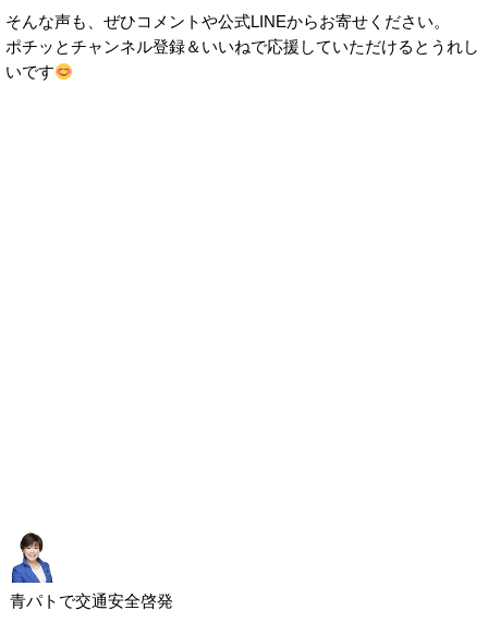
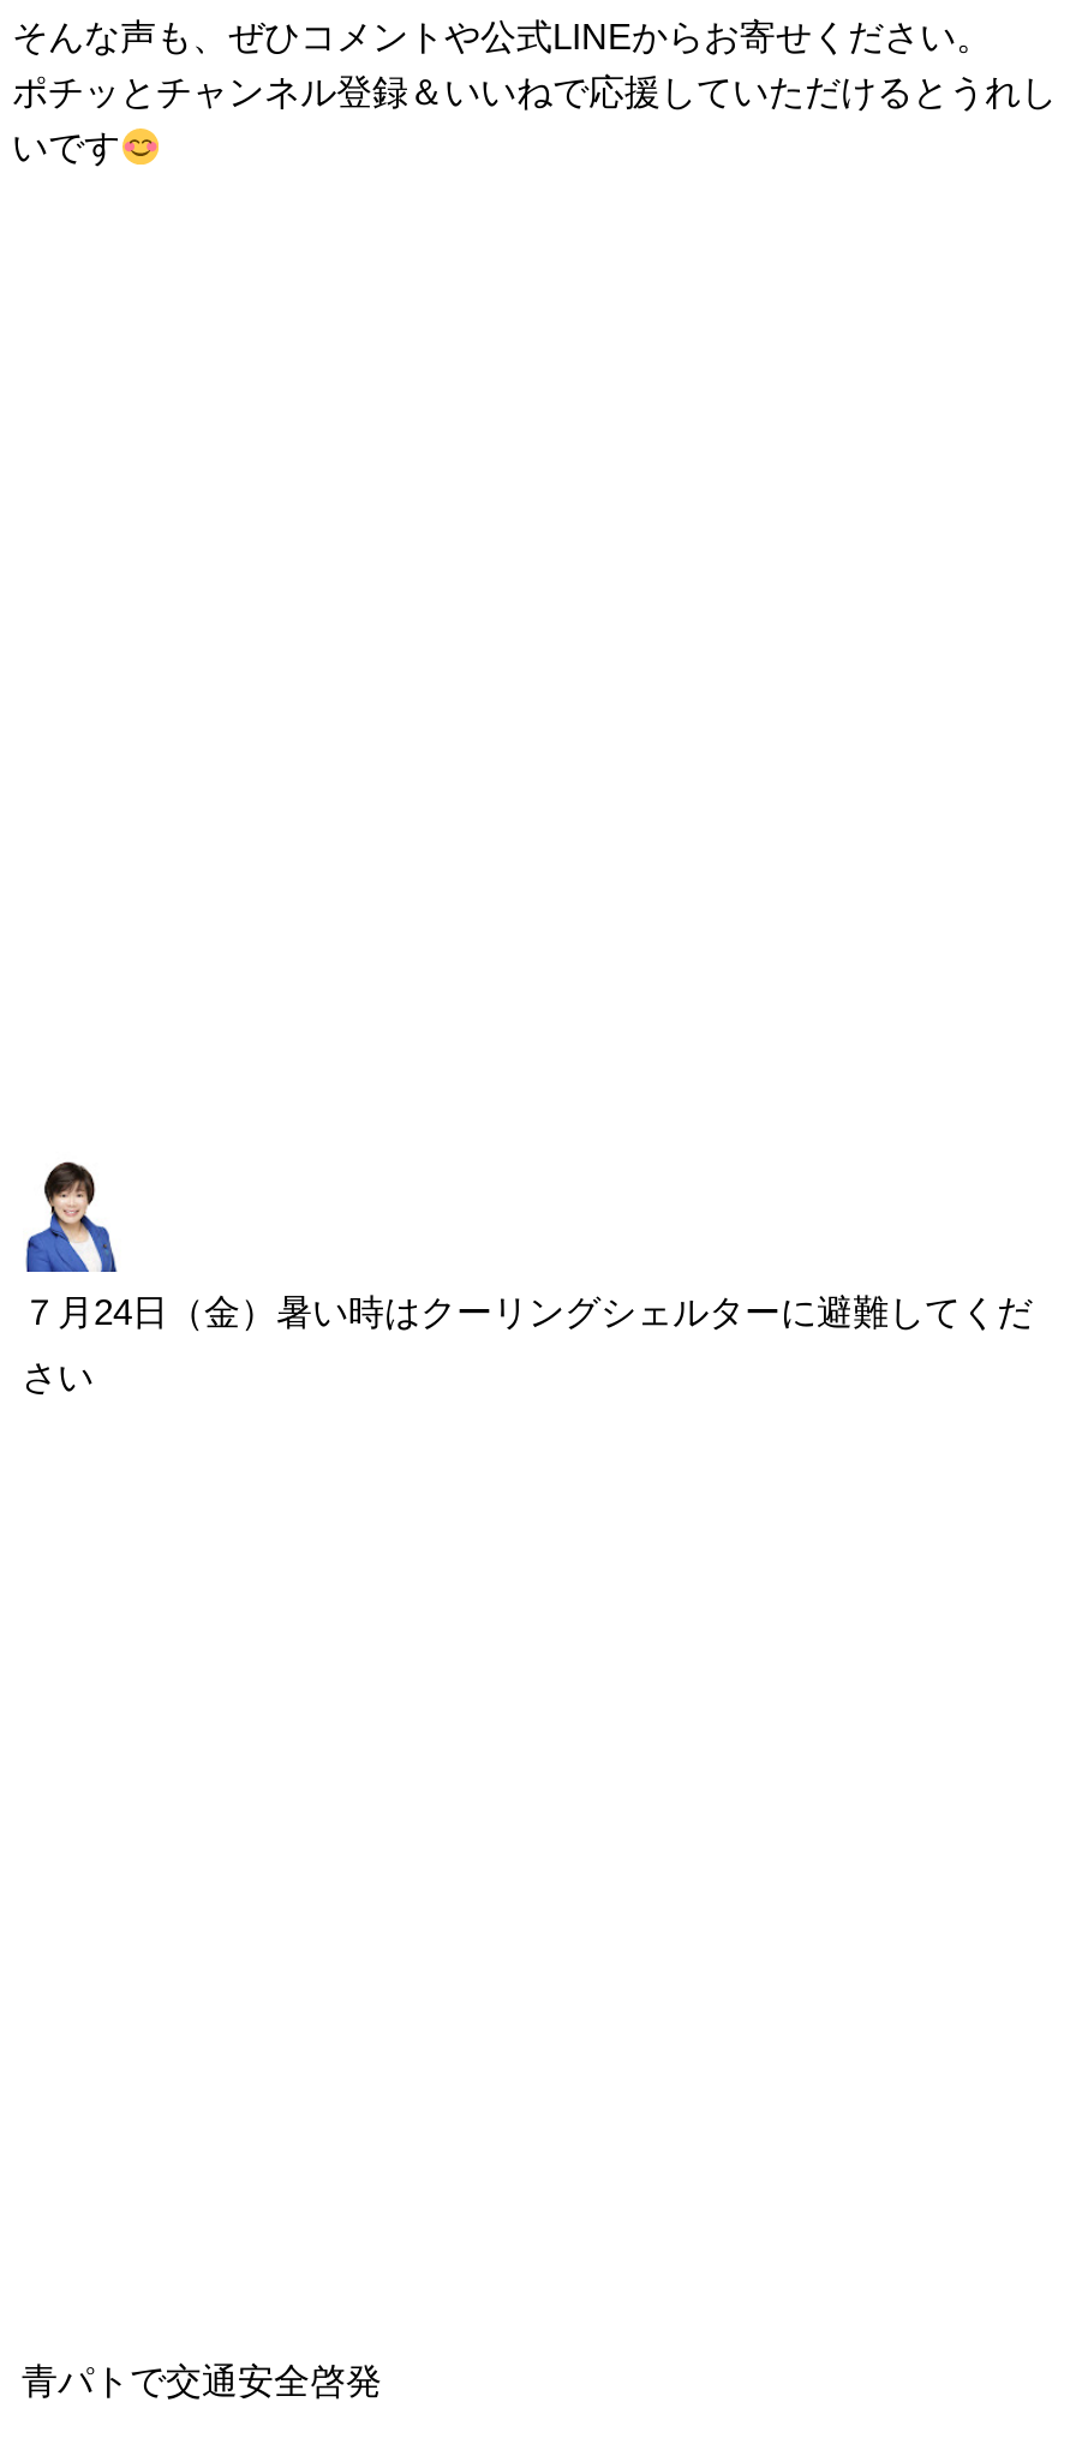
+ ７月24日（金）暑い時はクーリングシェルターに避難してくだ
+ さい
